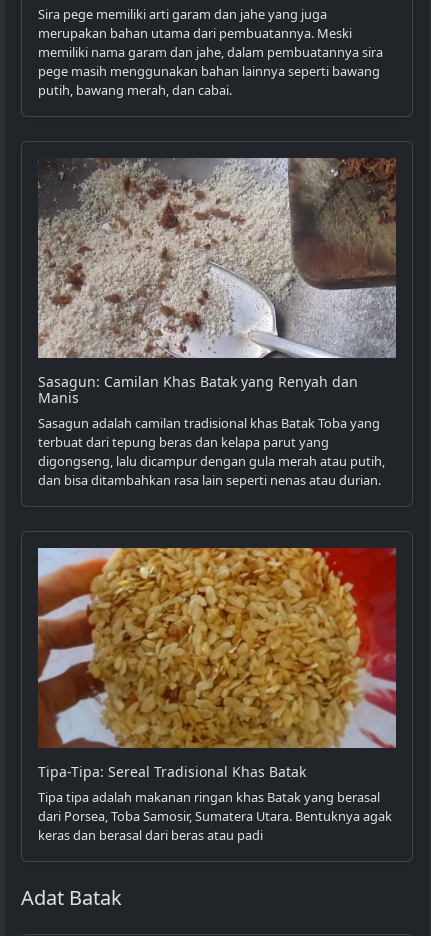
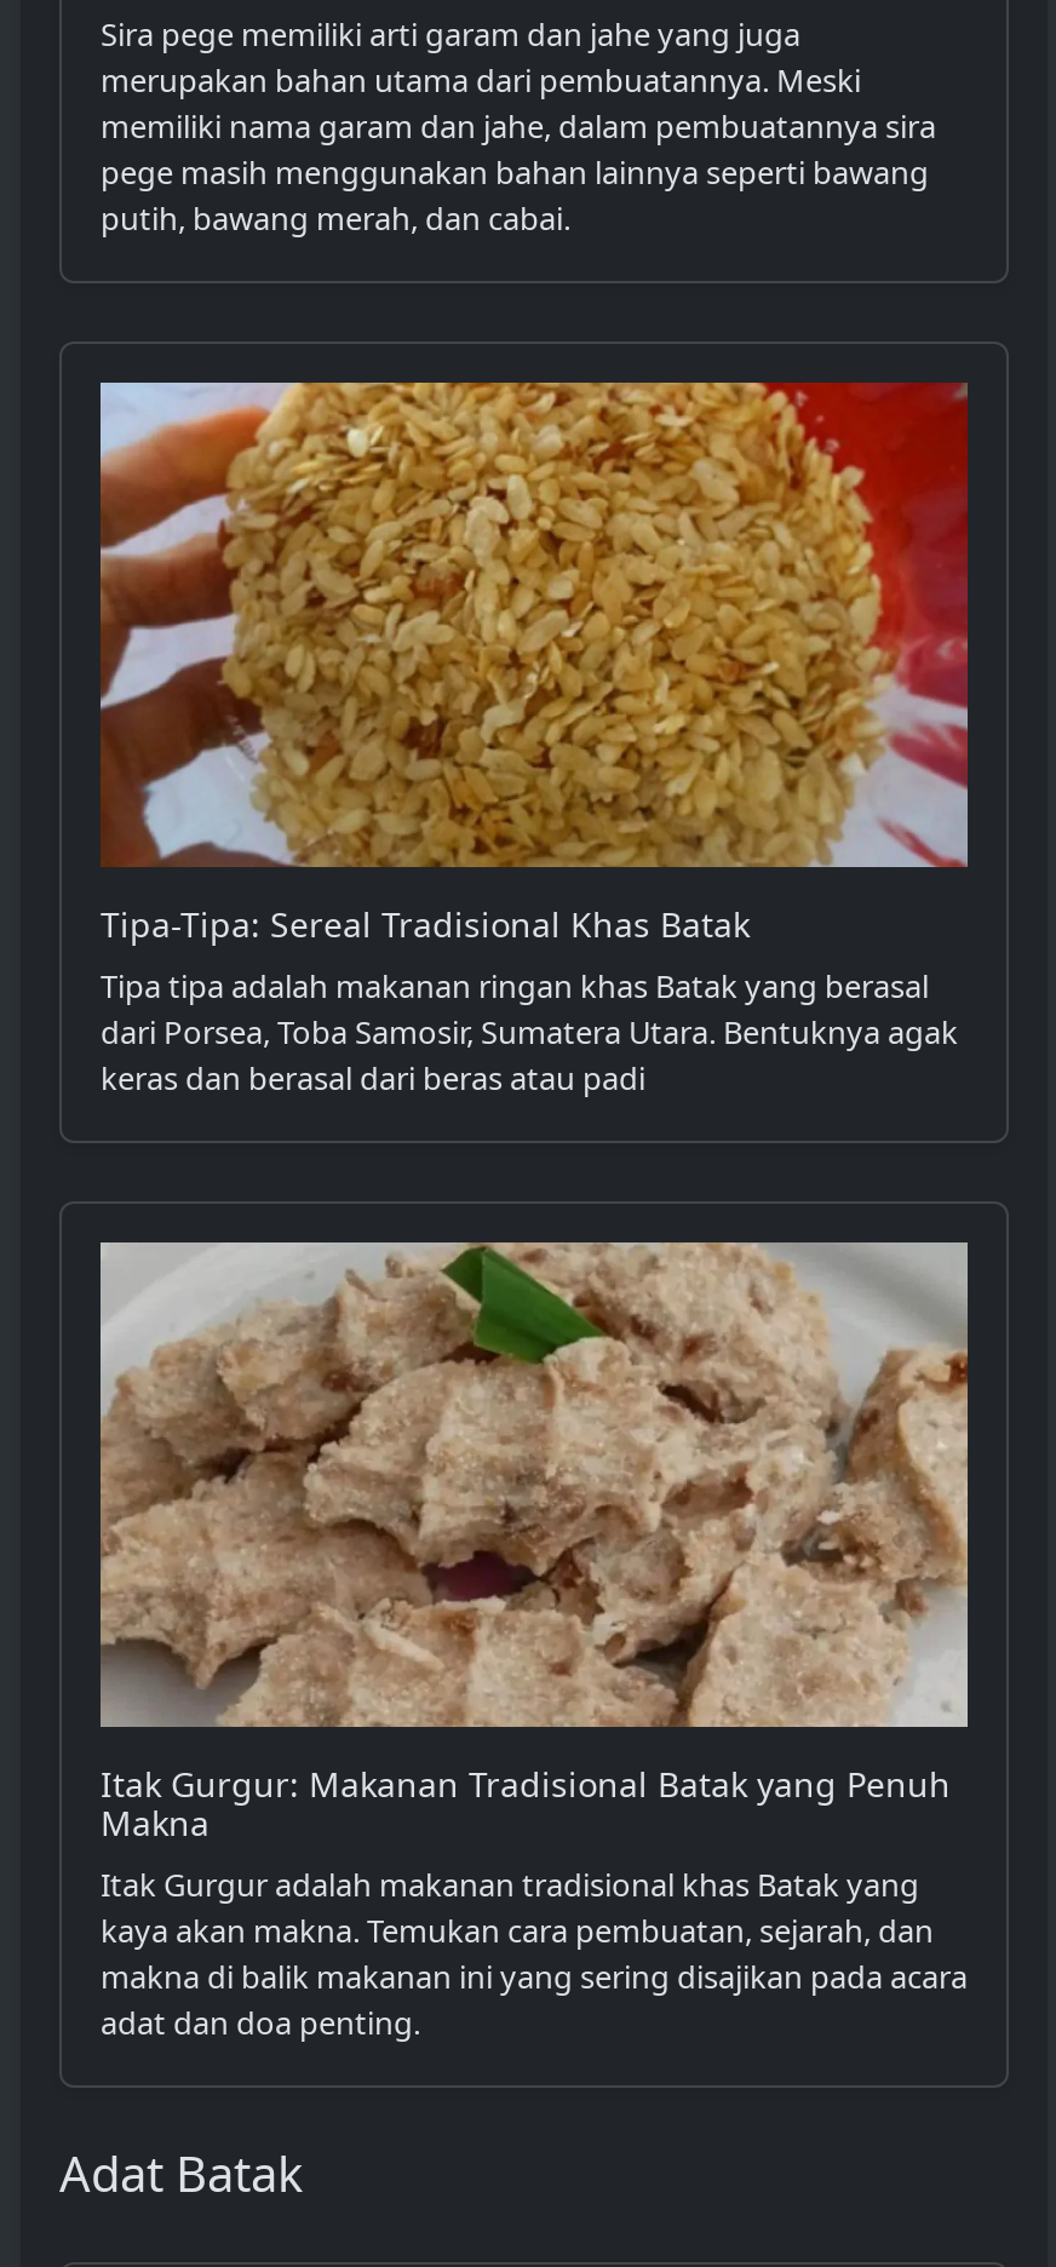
- [image]
- Sasagun: Camilan Khas Batak yang Renyah dan
- Manis
- Sasagun adalah camilan tradisional khas Batak Toba yang
- terbuat dari tepung beras dan kelapa parut yang
- digongseng, lalu dicampur dengan gula merah atau putih,
- dan bisa ditambahkan rasa lain seperti nenas atau durian.

moved up: [image] | Tipa-Tipa: Sereal Tradisional Khas Batak | Tipa tipa adalah makanan ringan khas Batak yang berasal | dari Porsea, Toba Samosir, Sumatera Utara. Bentuknya agak | keras dan berasal dari beras atau padi

+ [image]
+ Itak Gurgur: Makanan Tradisional Batak yang Penuh
+ Makna
+ Itak Gurgur adalah makanan tradisional khas Batak yang
+ kaya akan makna. Temukan cara pembuatan, sejarah, dan
+ makna di balik makanan ini yang sering disajikan pada acara
+ adat dan doa penting.
